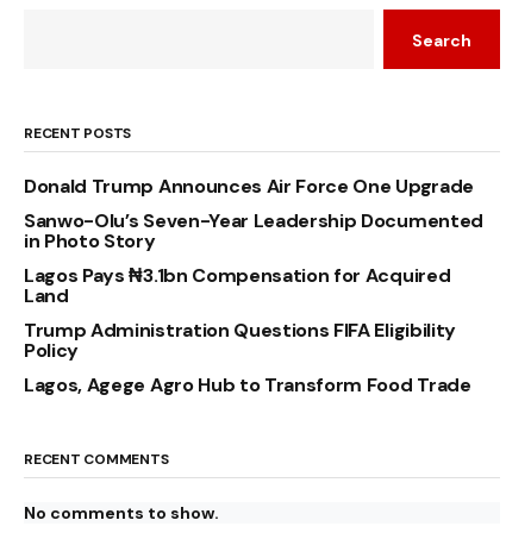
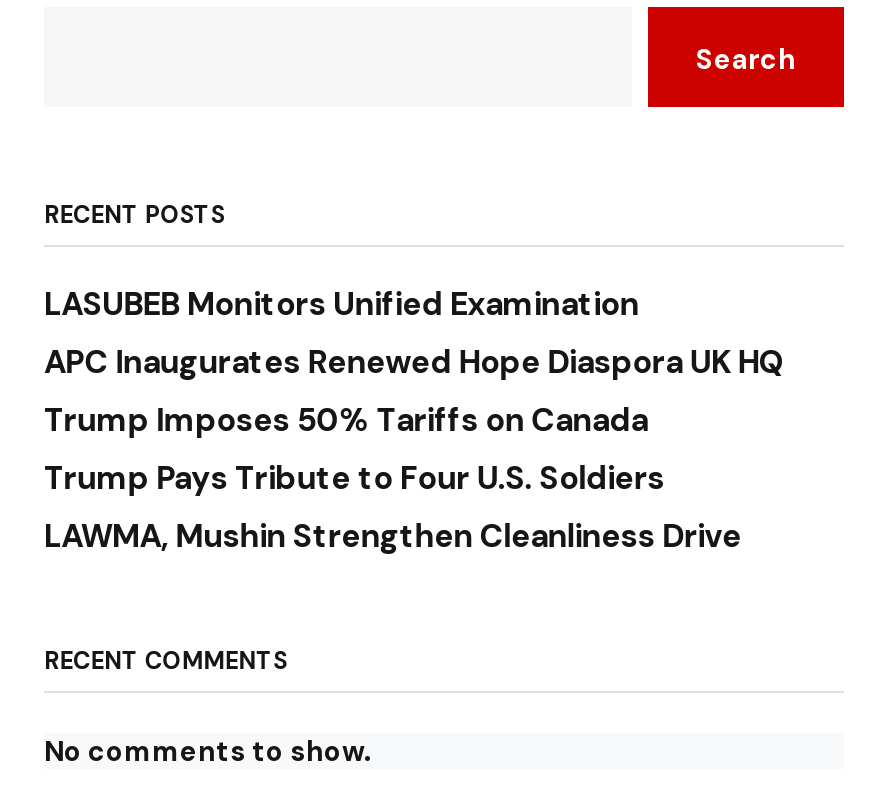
- Donald Trump Announces Air Force One Upgrade
- Sanwo-Olu’s Seven-Year Leadership Documented
- in Photo Story
- Lagos Pays ₦3.1bn Compensation for Acquired
- Land
- Trump Administration Questions FIFA Eligibility
- Policy
- Lagos, Agege Agro Hub to Transform Food Trade
+ LASUBEB Monitors Unified Examination
+ APC Inaugurates Renewed Hope Diaspora UK HQ
+ Trump Imposes 50% Tariffs on Canada
+ Trump Pays Tribute to Four U.S. Soldiers
+ LAWMA, Mushin Strengthen Cleanliness Drive
